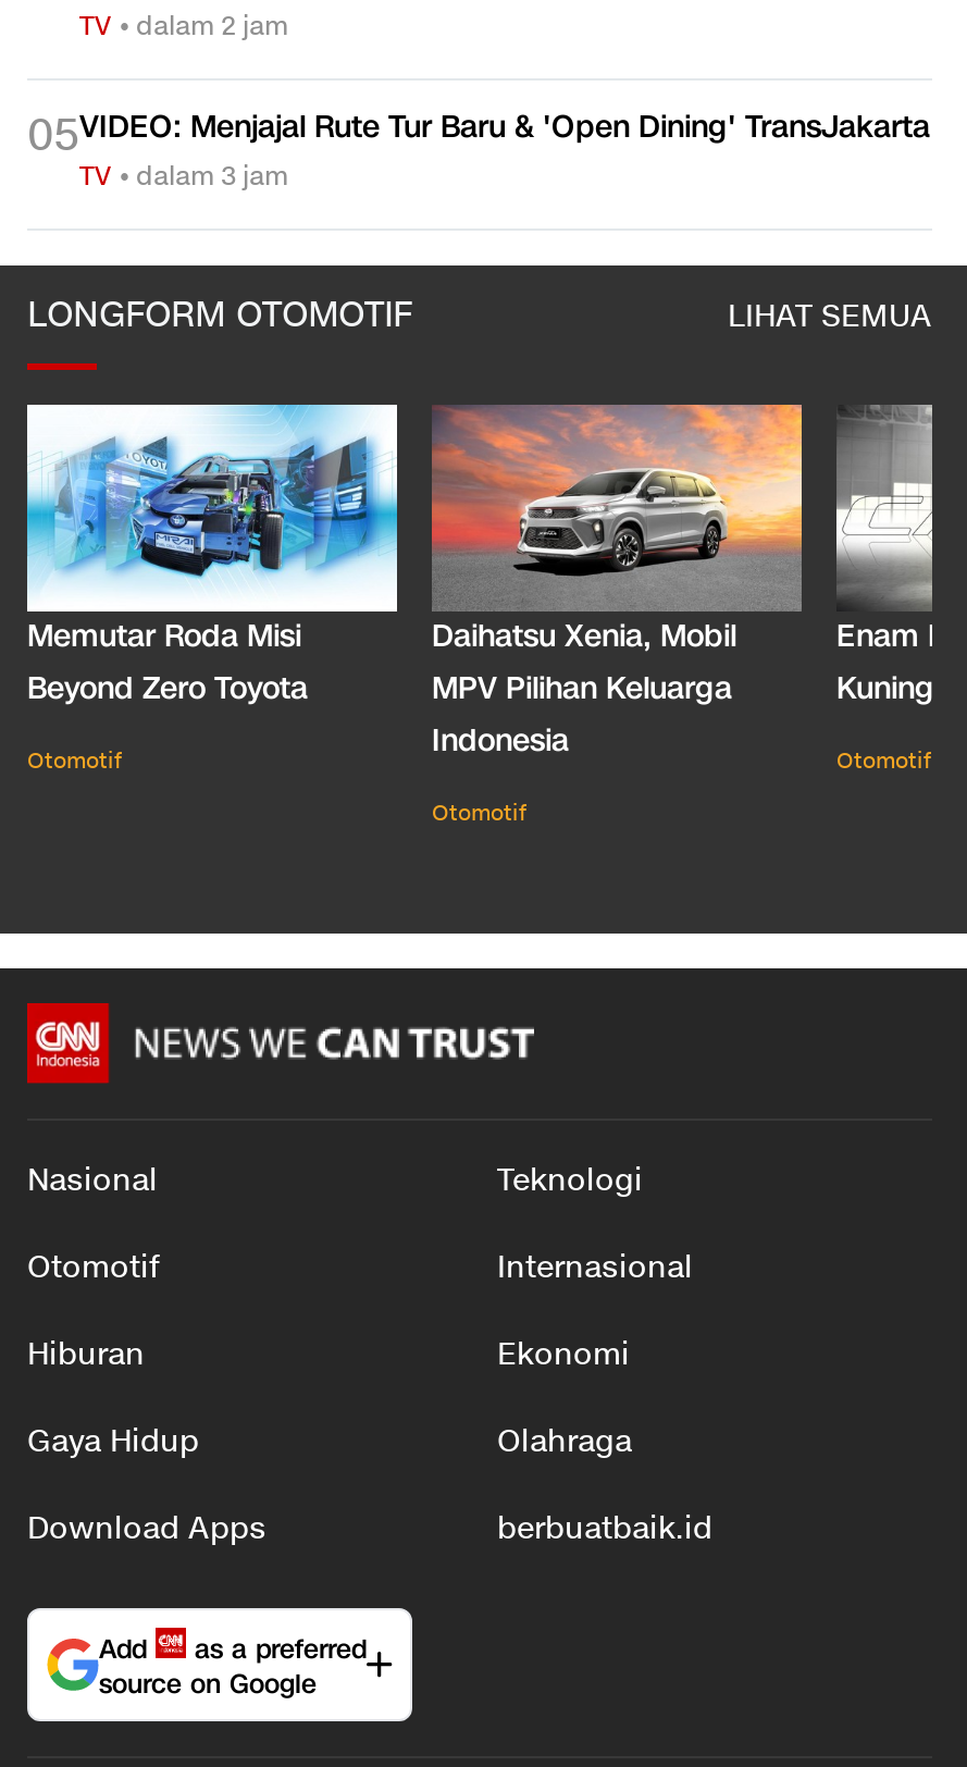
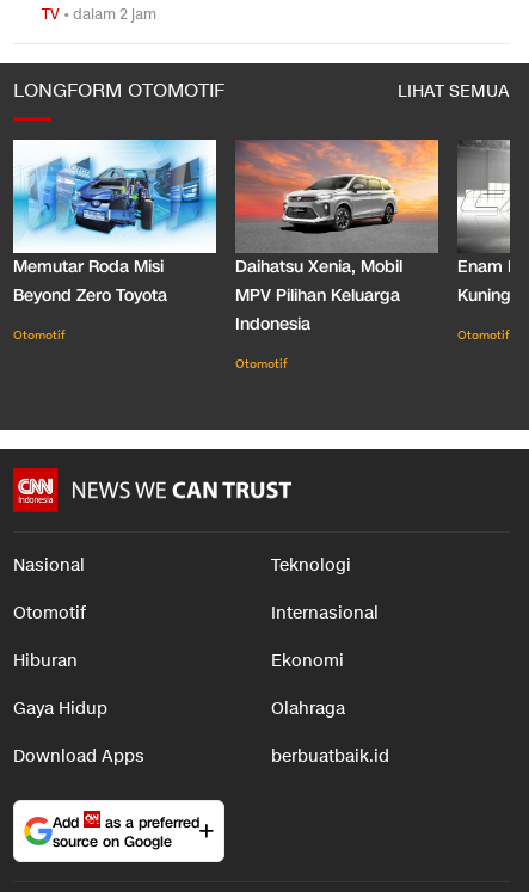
- 05VIDEO: Menjajal Rute Tur Baru & 'Open Dining' TransJakarta
- TV • dalam 3 jam
